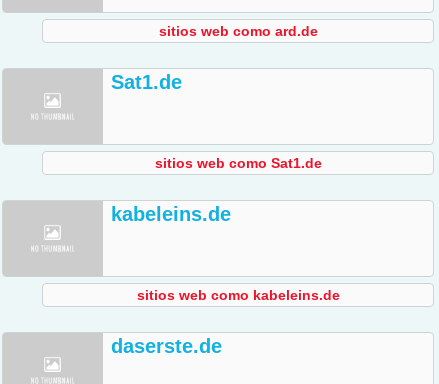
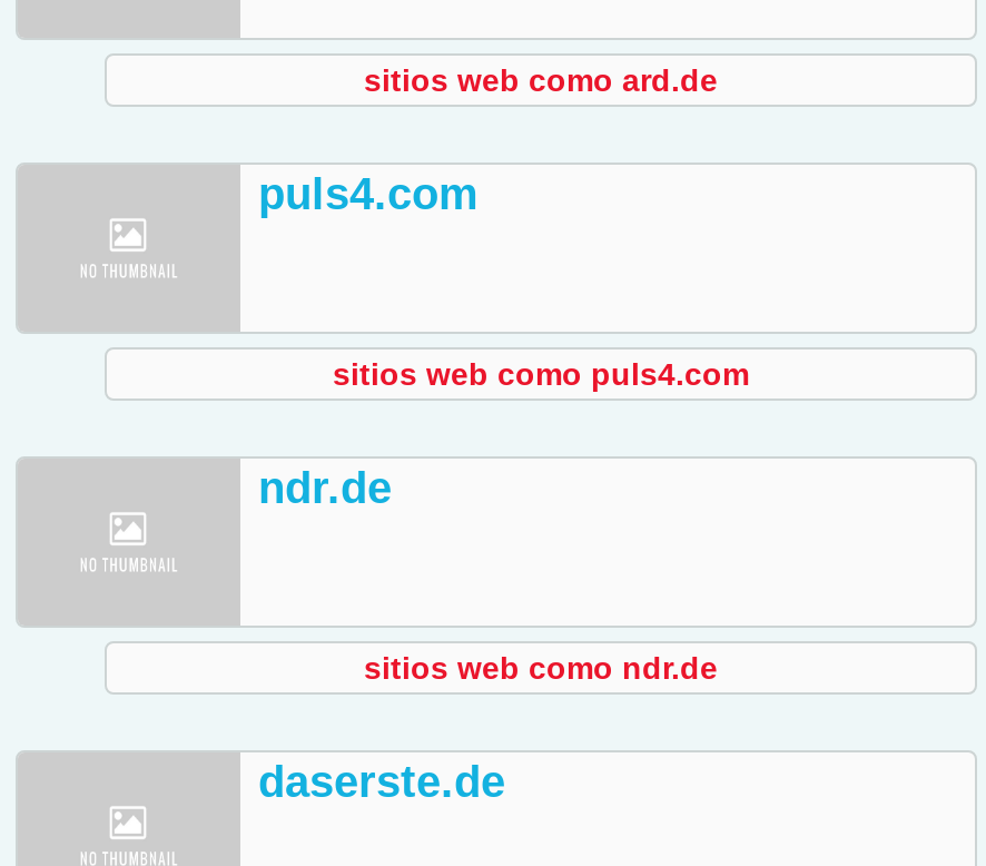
- Sat1.de
+ puls4.com

- sitios web como Sat1.de
+ sitios web como puls4.com

- kabeleins.de
+ ndr.de

- sitios web como kabeleins.de
+ sitios web como ndr.de
